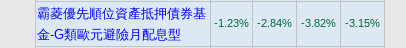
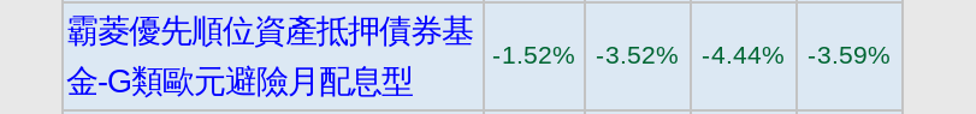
- -1.23%
+ -1.52%

- -2.84%
+ -3.52%

- -3.82%
+ -4.44%

- -3.15%
+ -3.59%
